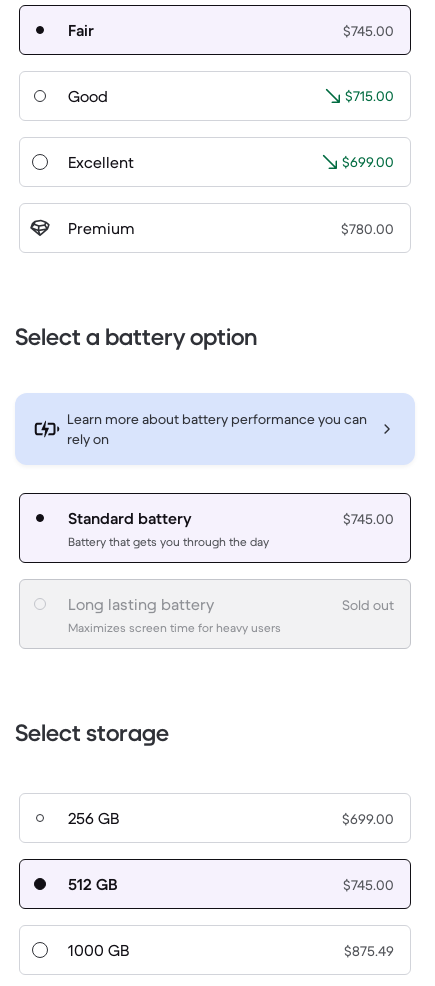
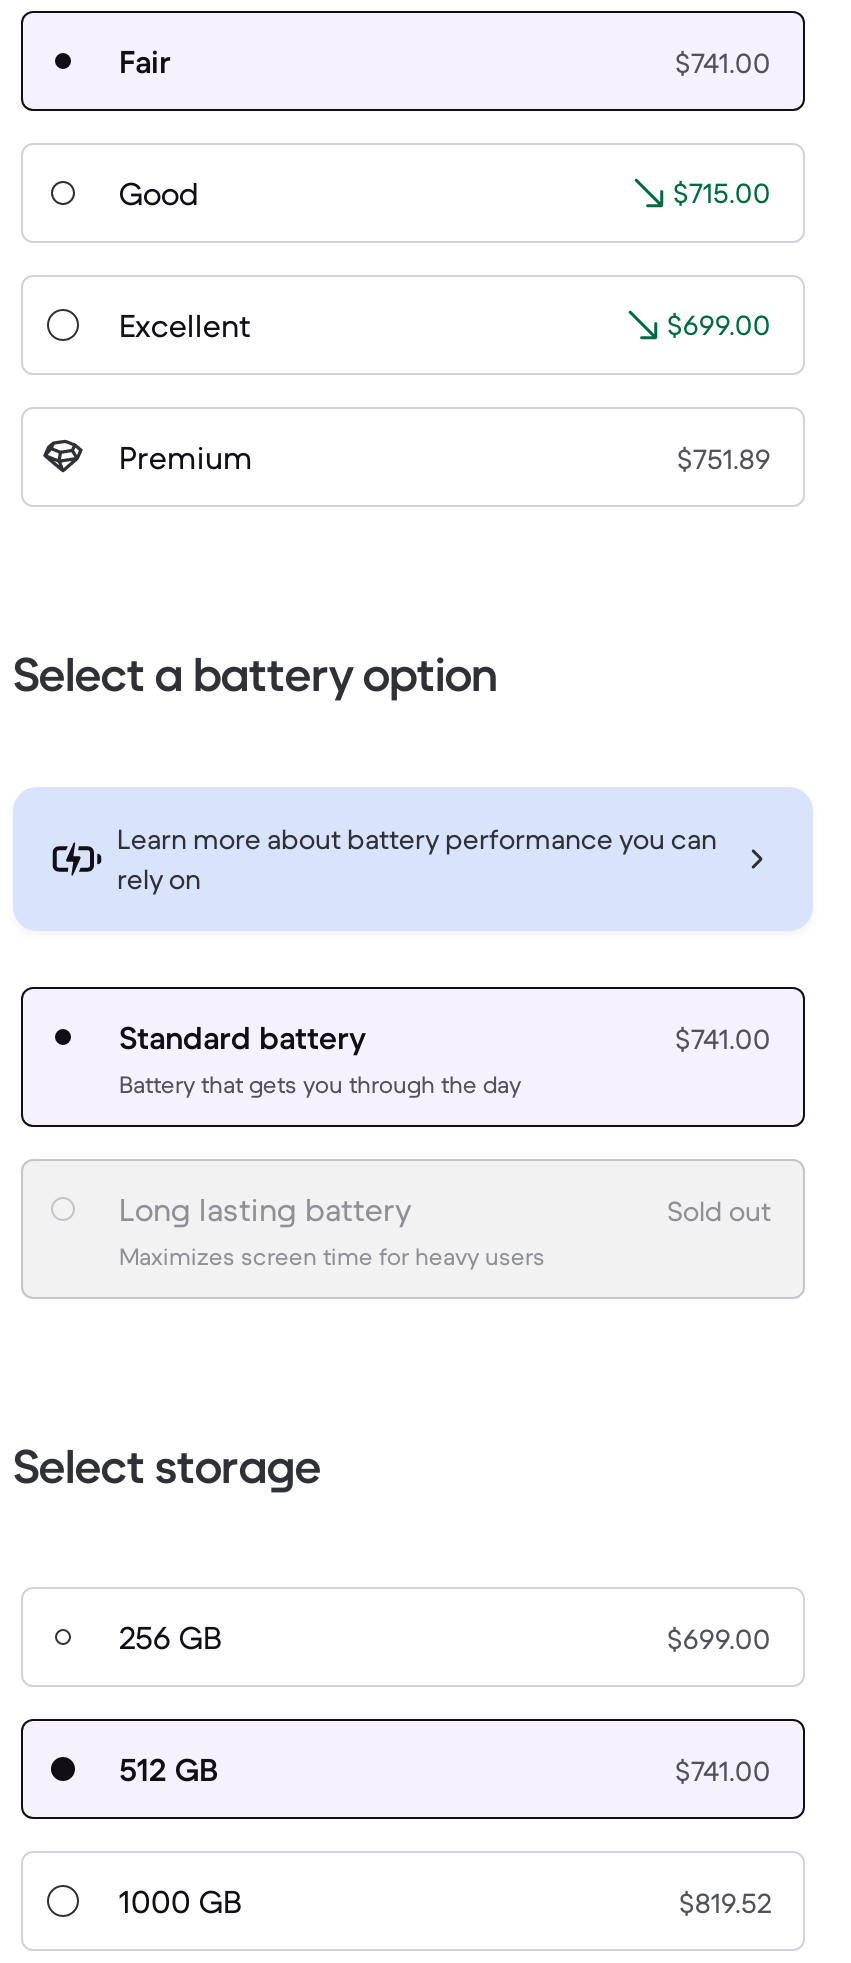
- $745.00
+ $741.00

- $780.00
+ $751.89

- $745.00
+ $741.00

- $745.00
+ $741.00

- $875.49
+ $819.52
